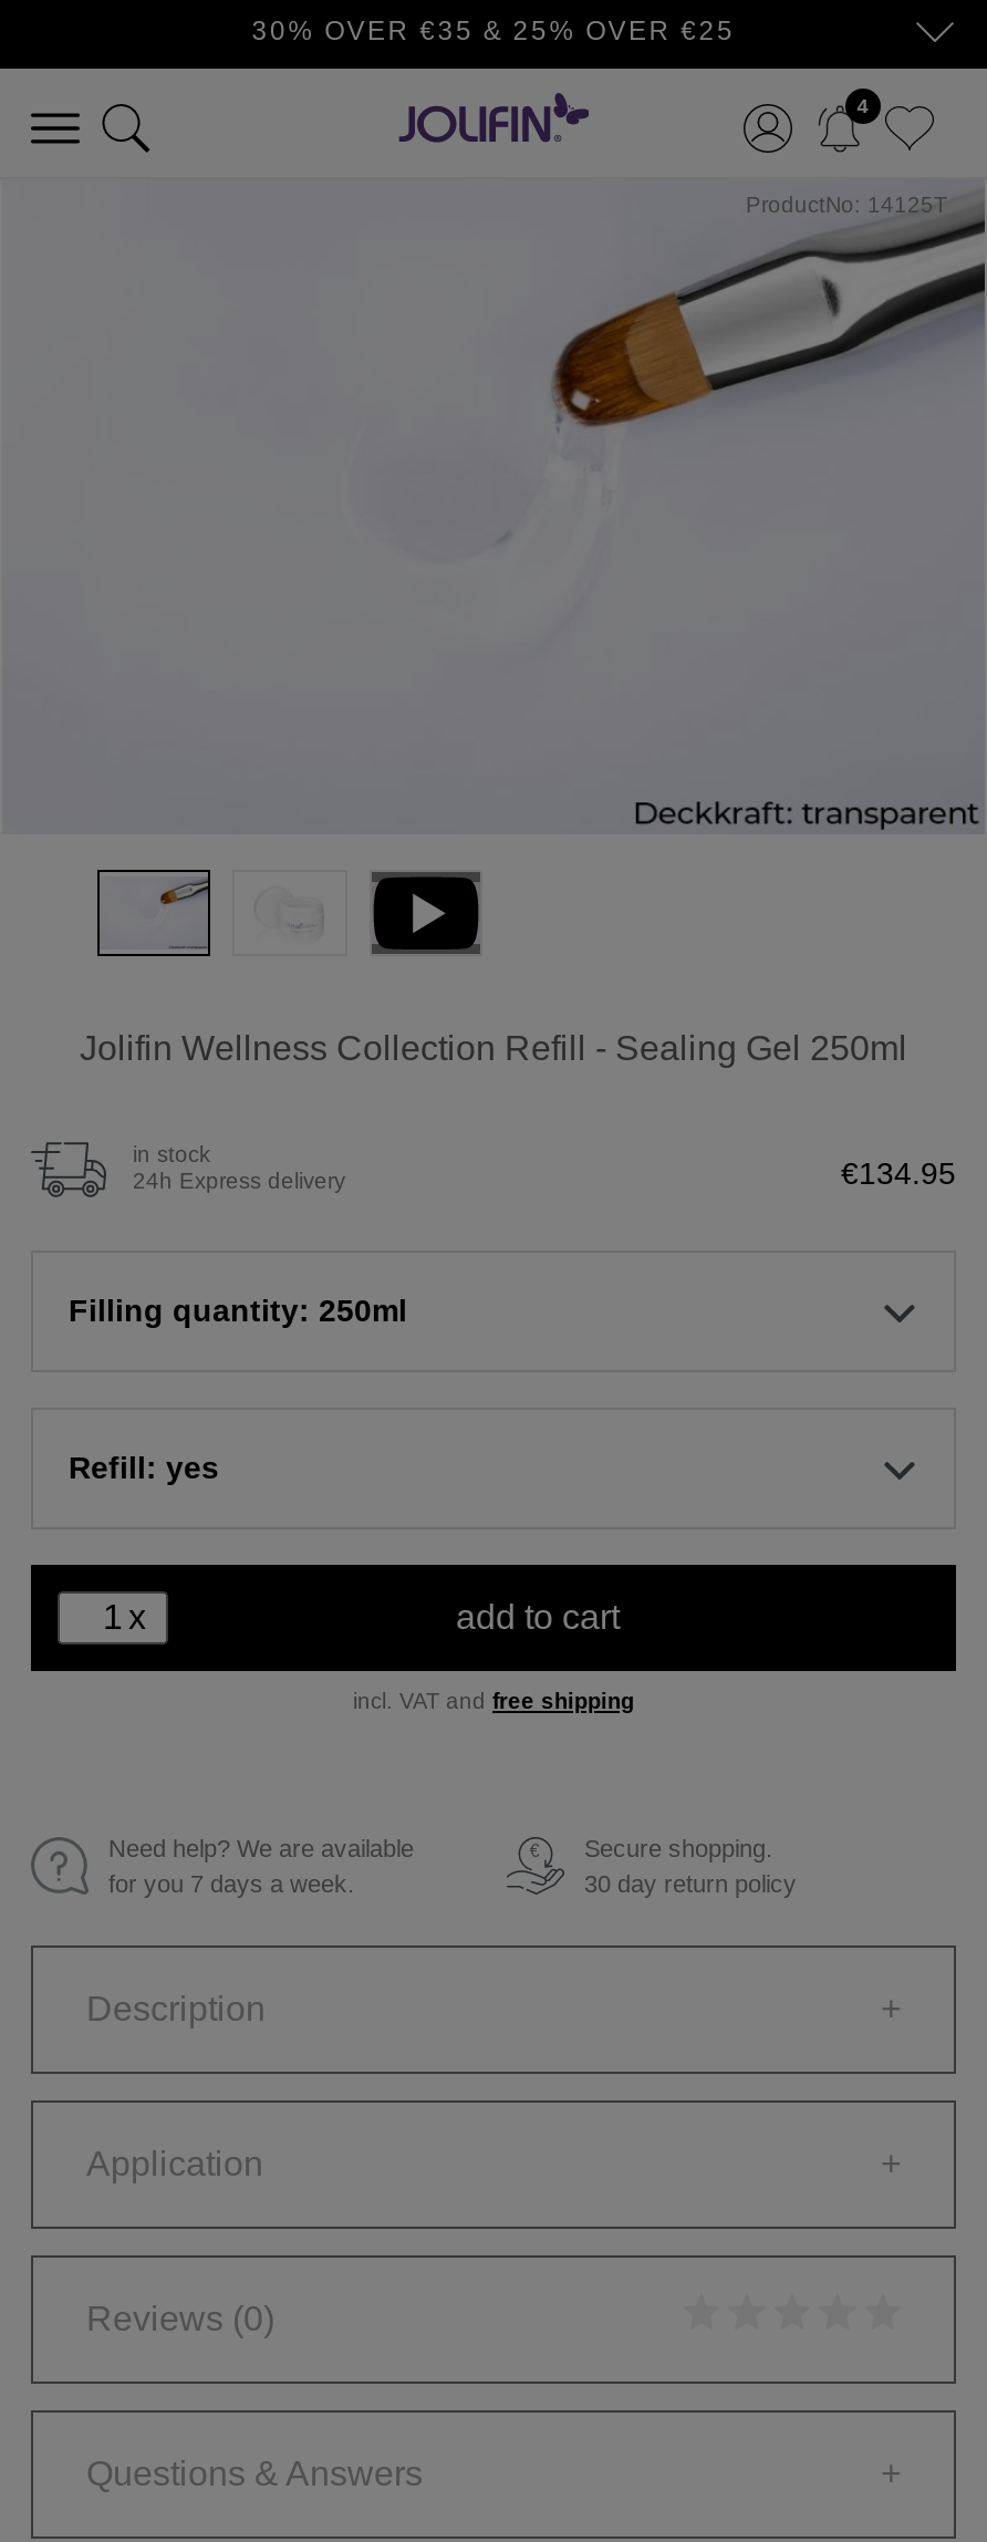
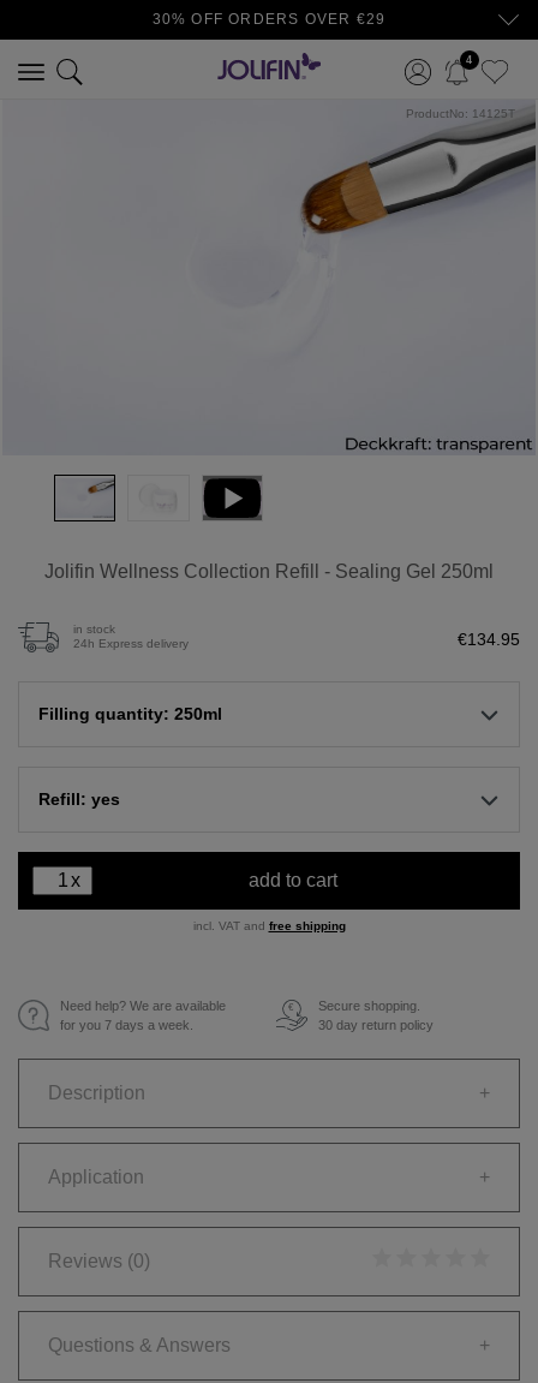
- 30% OVER €35 & 25% OVER €25
+ 30% OFF ORDERS OVER €29
